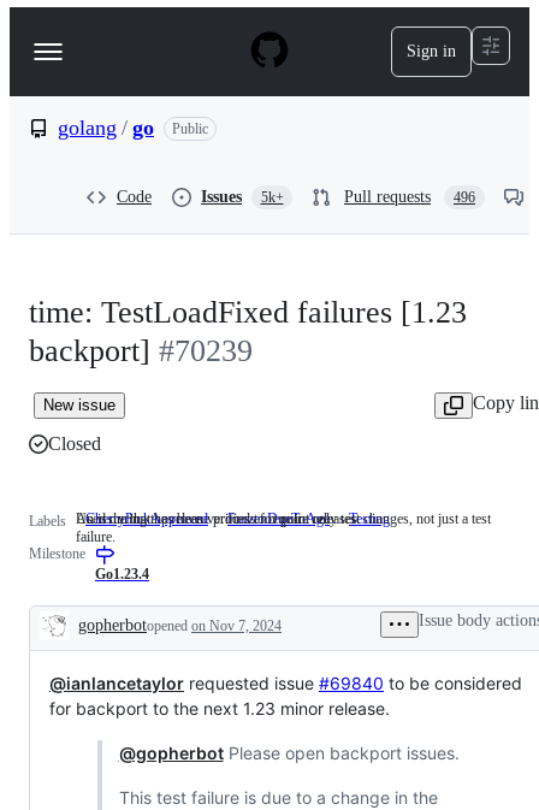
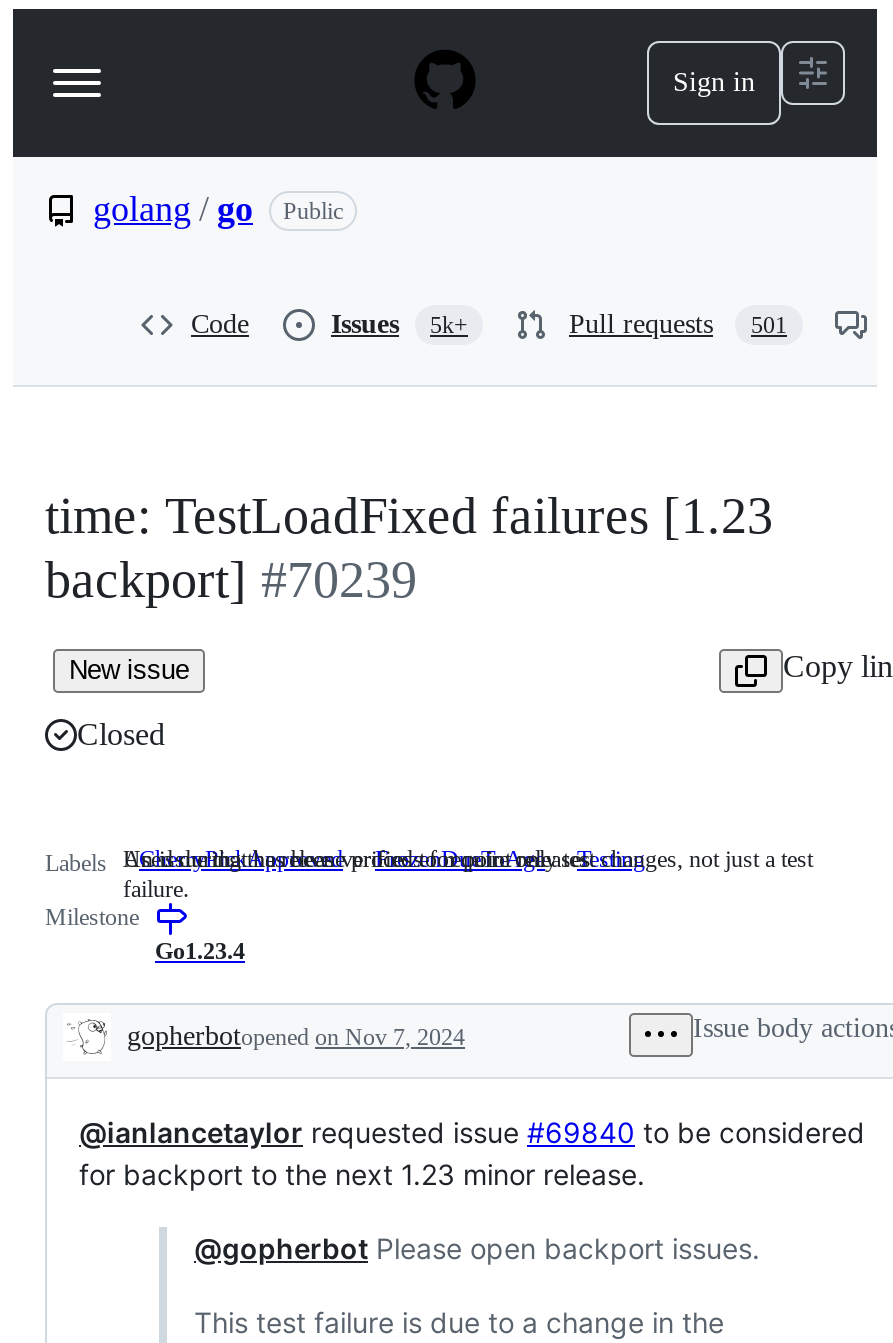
- Pull requests 496
+ Pull requests 501
